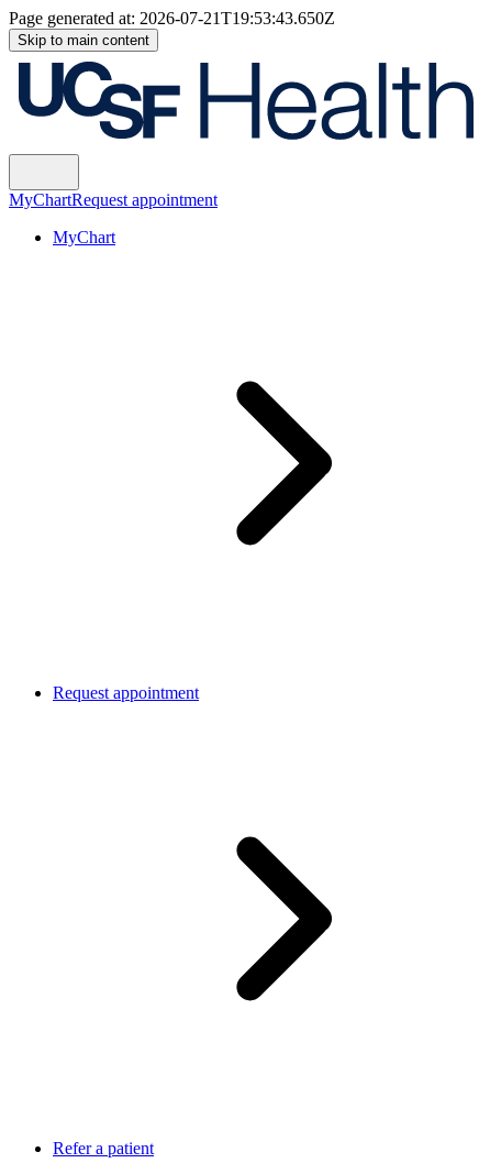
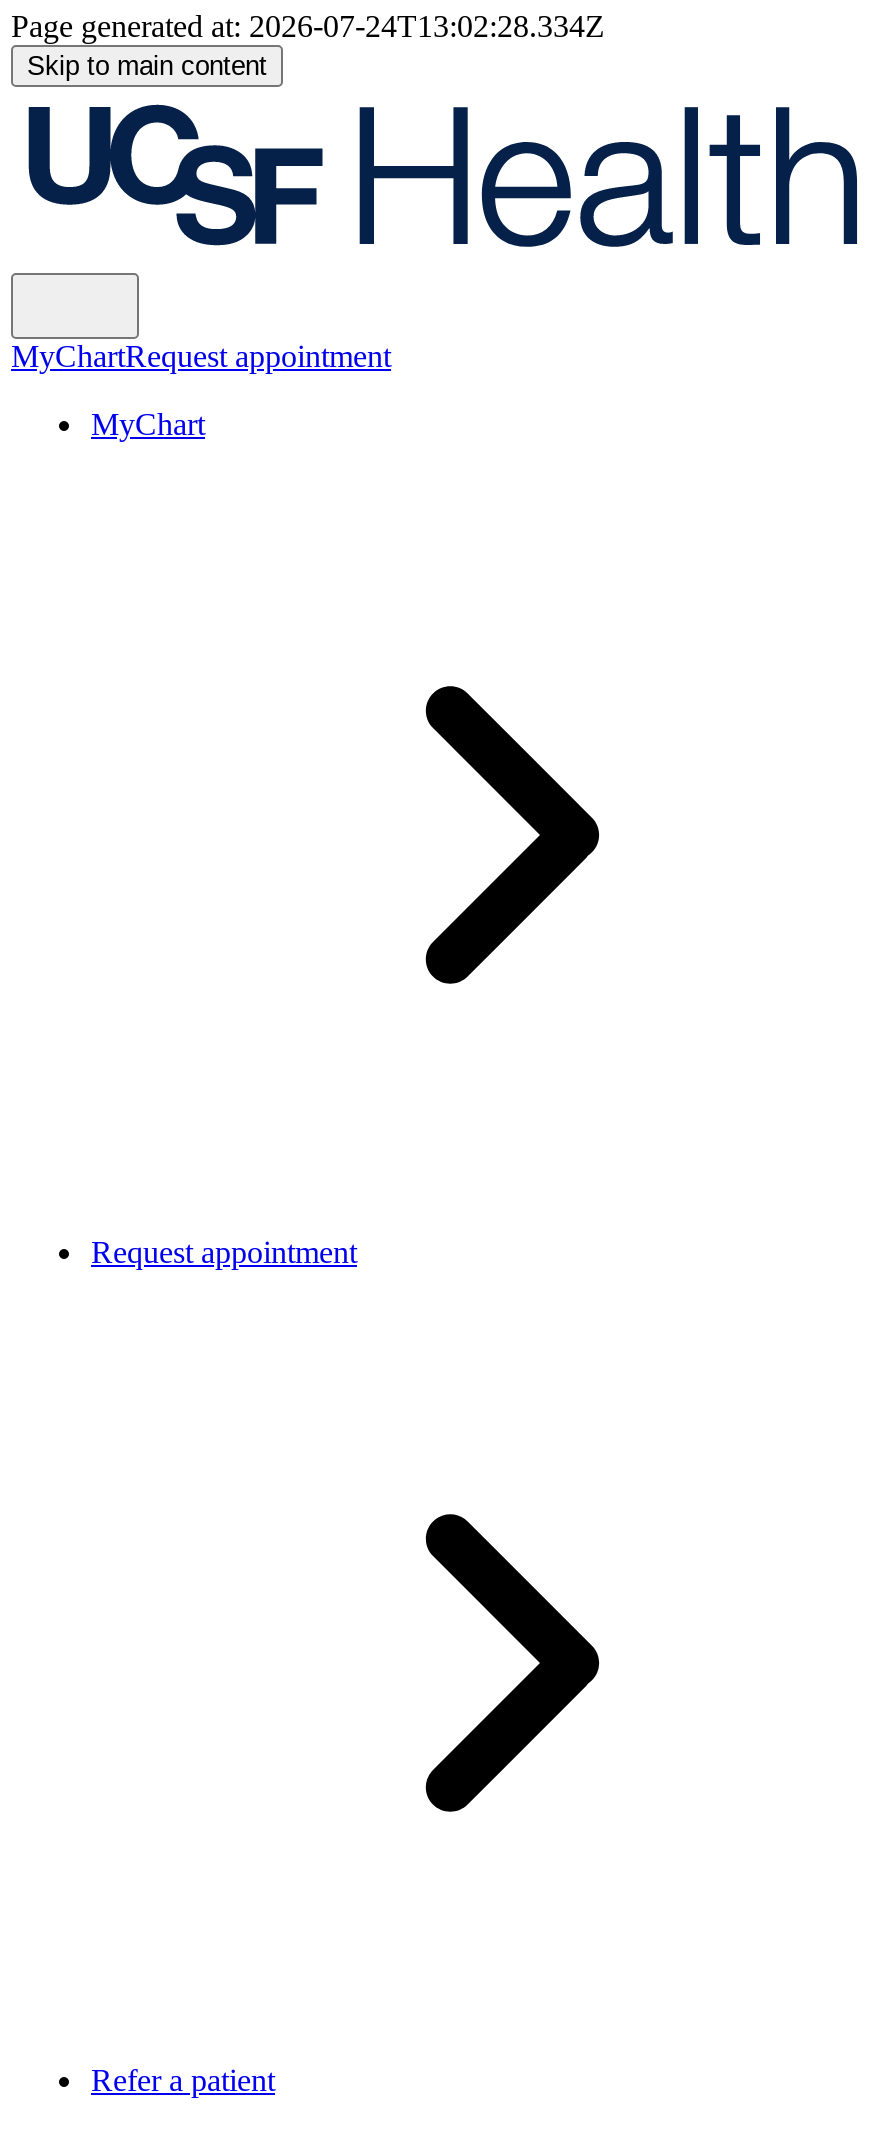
- Page generated at: 2026-07-21T19:53:43.650Z
+ Page generated at: 2026-07-24T13:02:28.334Z
